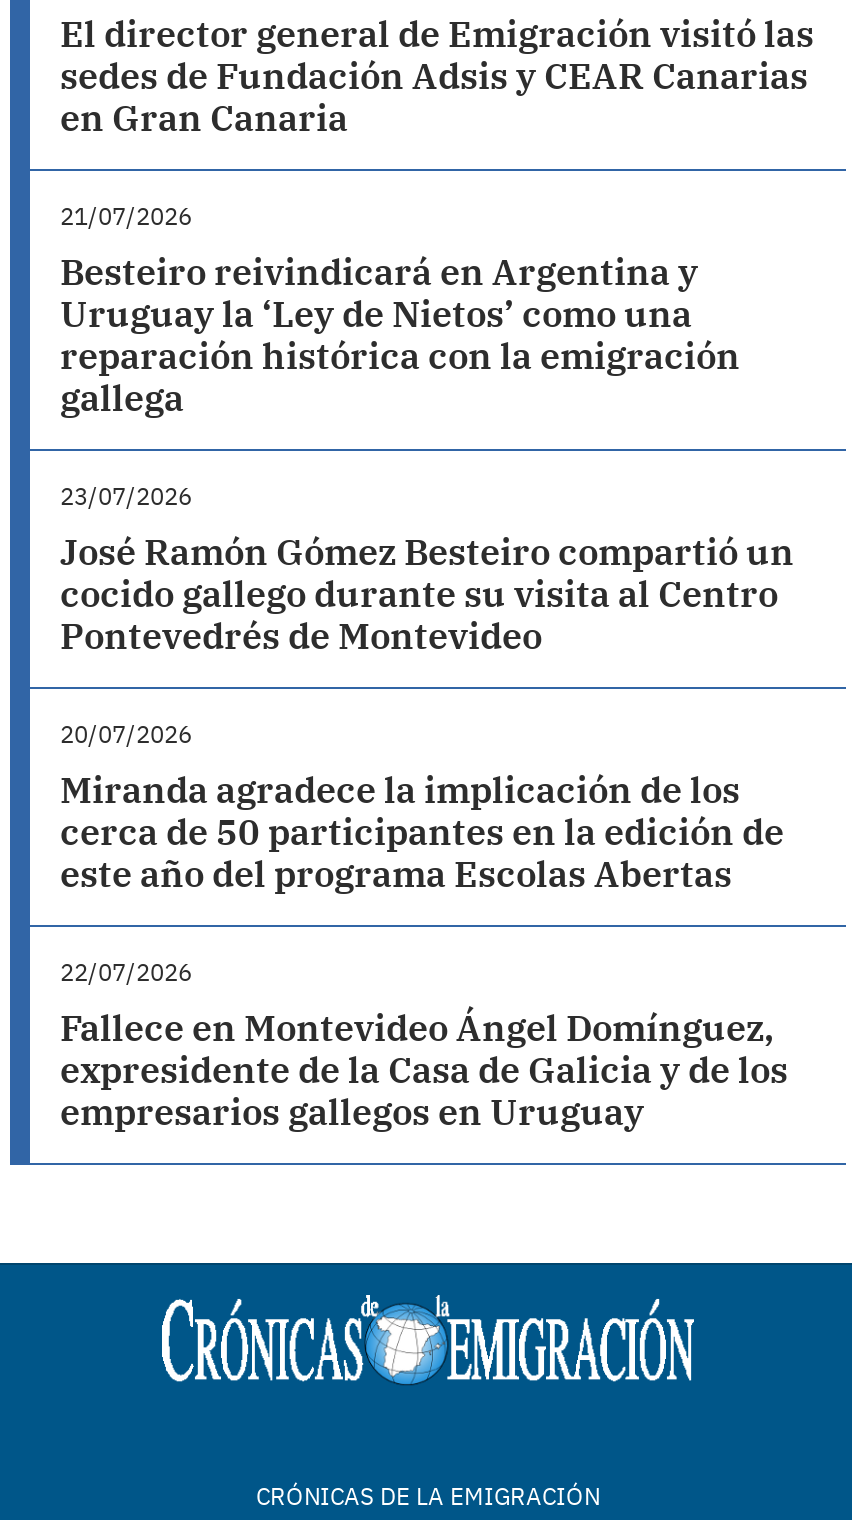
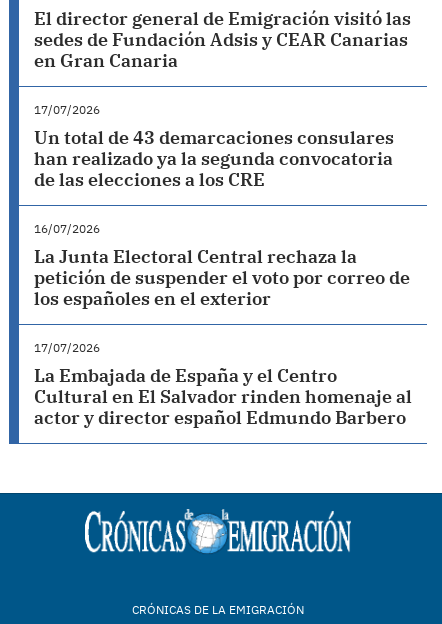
- 21/07/2026
- Besteiro reivindicará en Argentina y
- Uruguay la ‘Ley de Nietos’ como una
- reparación histórica con la emigración
- gallega
- 23/07/2026
- José Ramón Gómez Besteiro compartió un
- cocido gallego durante su visita al Centro
- Pontevedrés de Montevideo
- 20/07/2026
- Miranda agradece la implicación de los
- cerca de 50 participantes en la edición de
- este año del programa Escolas Abertas
- 22/07/2026
- Fallece en Montevideo Ángel Domínguez,
- expresidente de la Casa de Galicia y de los
- empresarios gallegos en Uruguay
+ 17/07/2026
+ Un total de 43 demarcaciones consulares
+ han realizado ya la segunda convocatoria
+ de las elecciones a los CRE
+ 16/07/2026
+ La Junta Electoral Central rechaza la
+ petición de suspender el voto por correo de
+ los españoles en el exterior
+ 17/07/2026
+ La Embajada de España y el Centro
+ Cultural en El Salvador rinden homenaje al
+ actor y director español Edmundo Barbero
